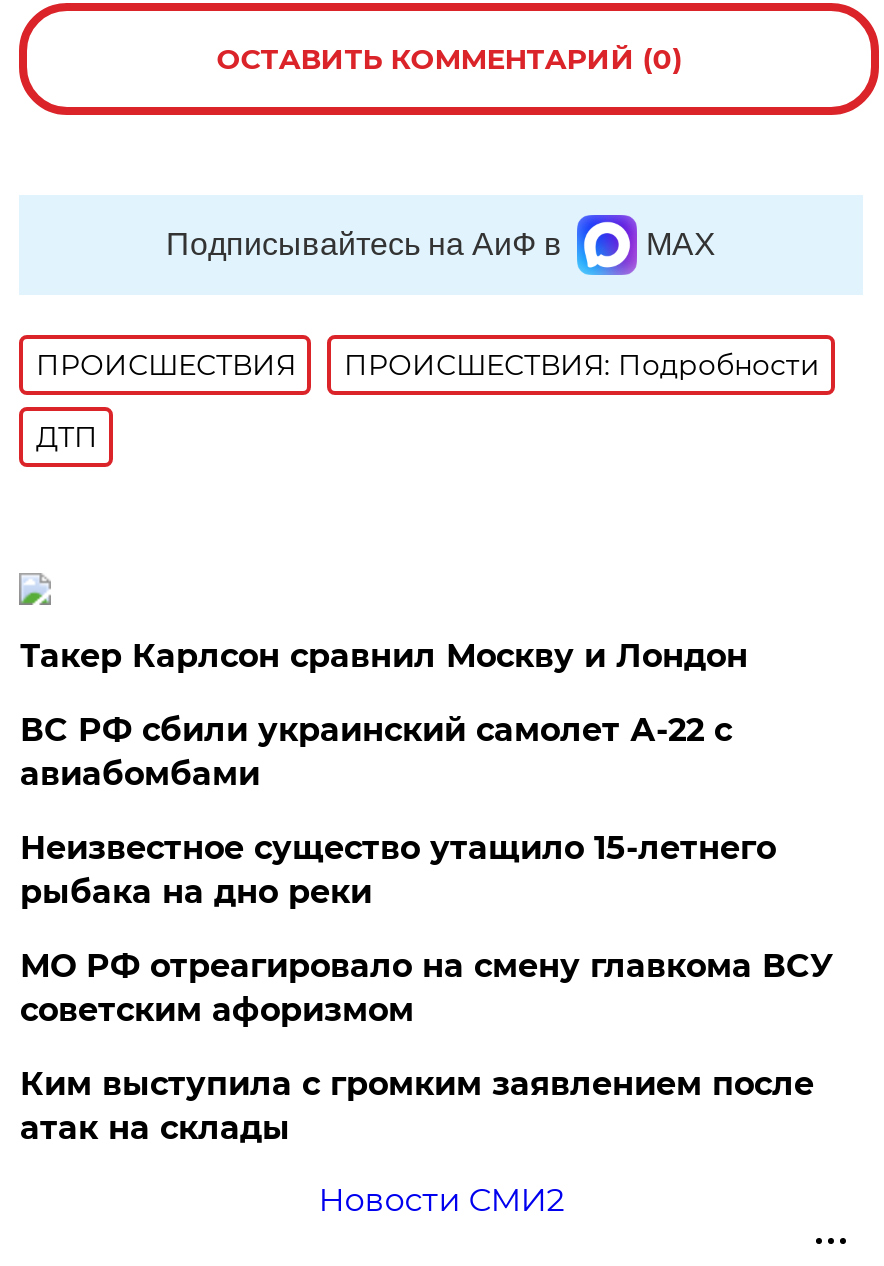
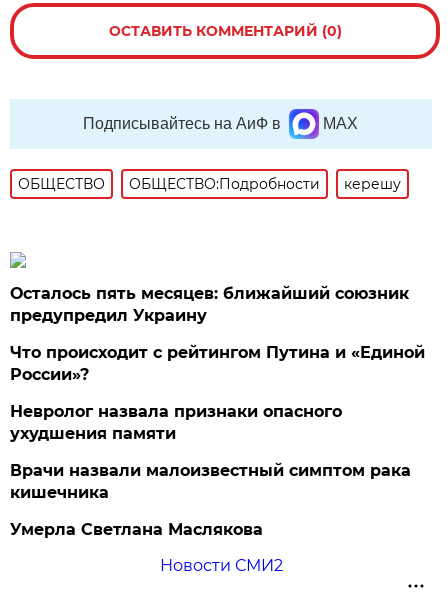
- ПРОИСШЕСТВИЯ
- ПРОИСШЕСТВИЯ: Подробности
- ДТП
+ ОБЩЕСТВО
+ ОБЩЕСТВО:Подробности
+ керешу

- Такер Карлсон сравнил Москву и Лондон
- ВС РФ сбили украинский самолет А-22 с
- авиабомбами
- Неизвестное существо утащило 15-летнего
- рыбака на дно реки
- МО РФ отреагировало на смену главкома ВСУ
- советским афоризмом
- Ким выступила с громким заявлением после
- атак на склады
+ Осталось пять месяцев: ближайший союзник
+ предупредил Украину
+ Что происходит с рейтингом Путина и «Единой
+ России»?
+ Невролог назвала признаки опасного
+ ухудшения памяти
+ Врачи назвали малоизвестный симптом рака
+ кишечника
+ Умерла Светлана Маслякова
